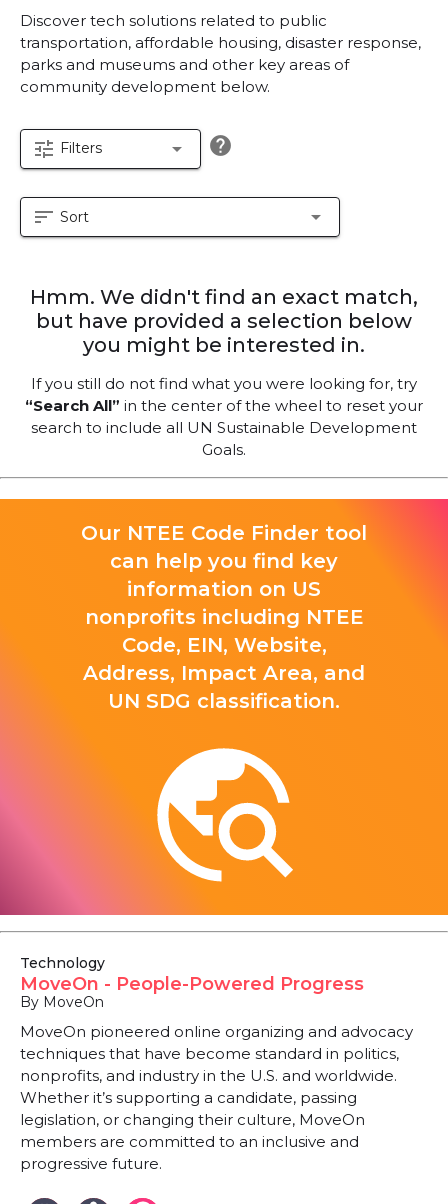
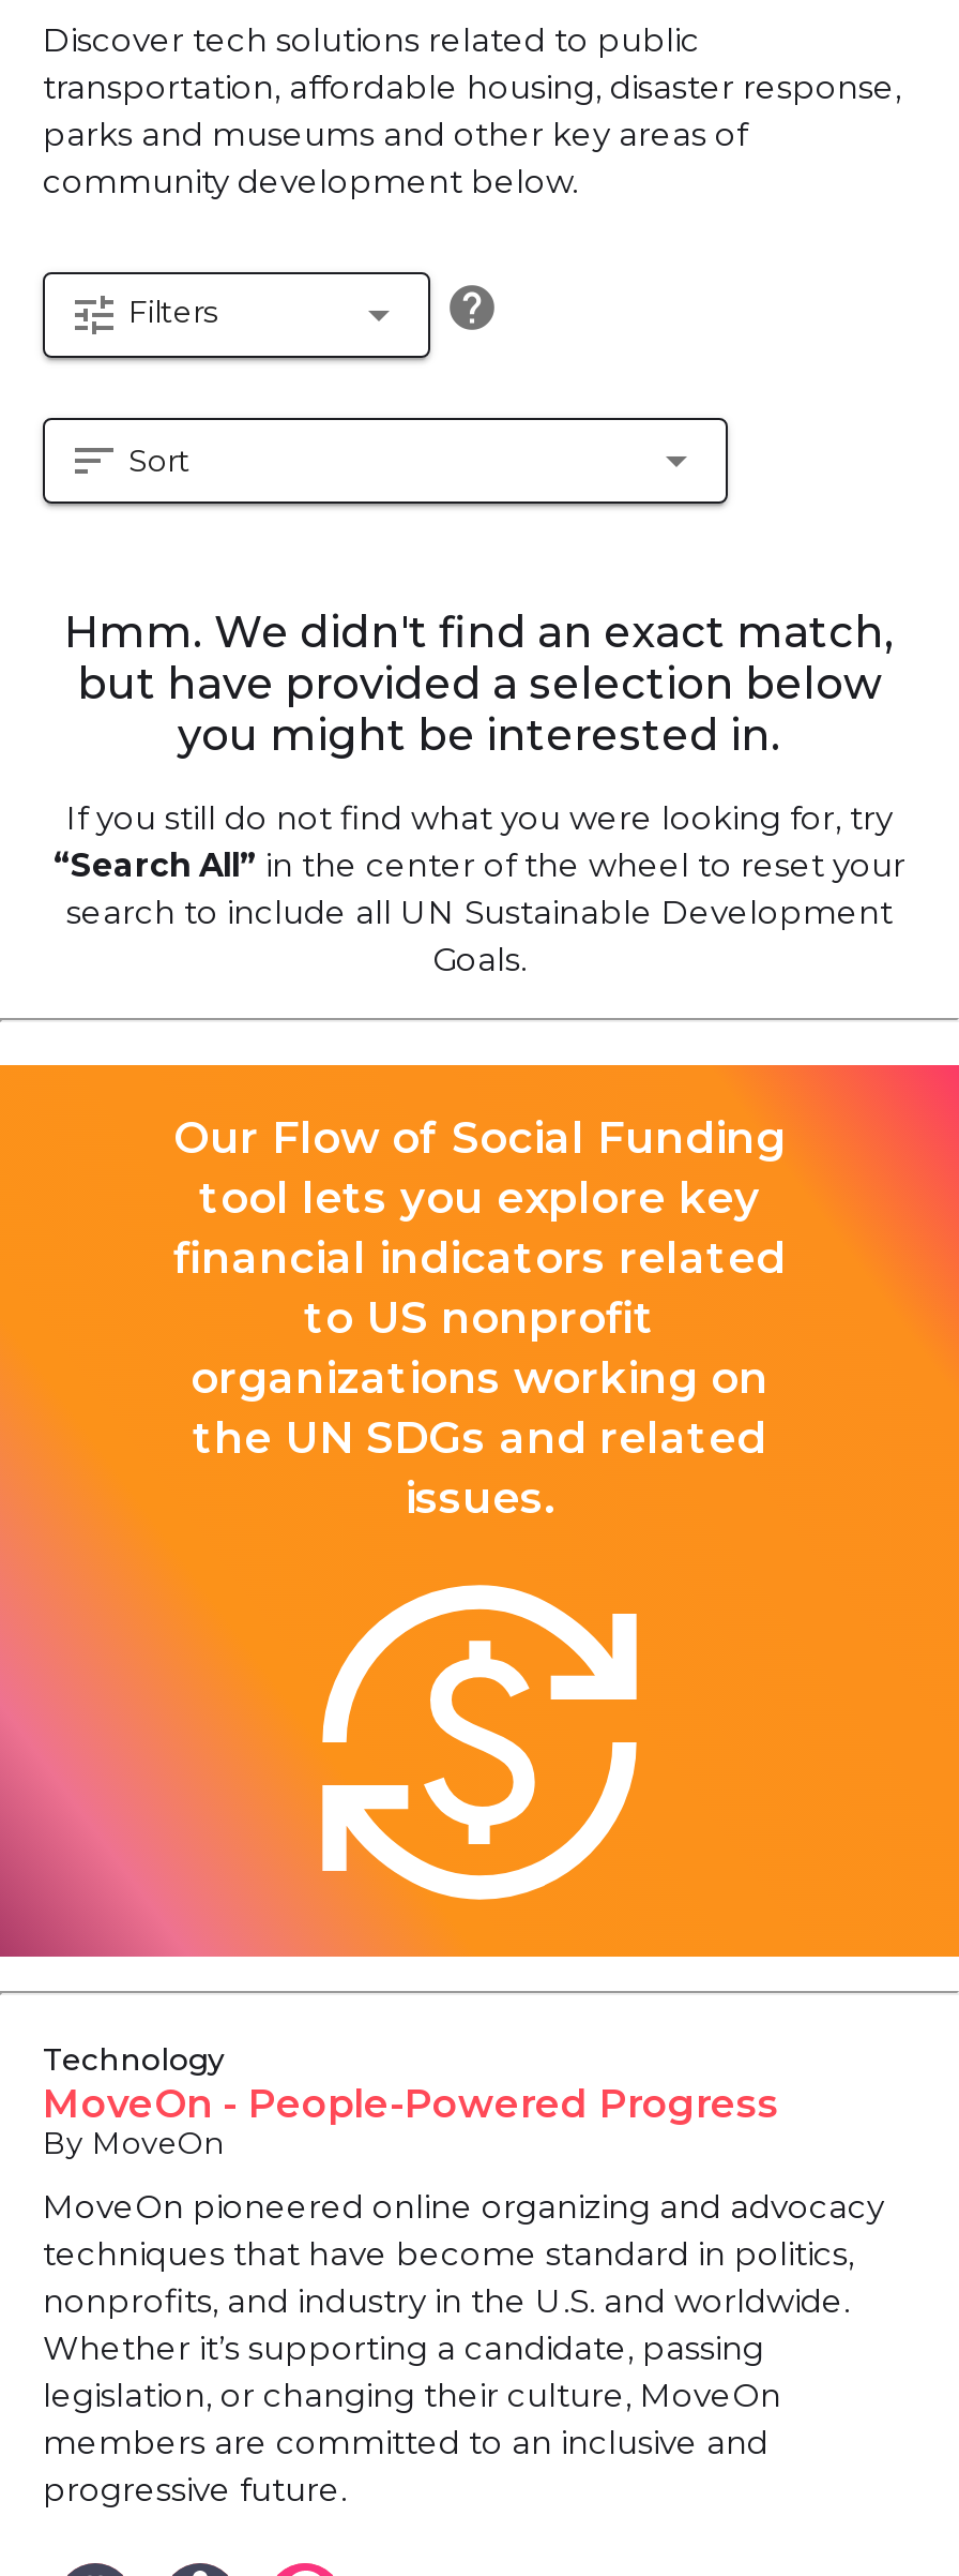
- Our NTEE Code Finder tool
- can help you find key
- information on US
- nonprofits including NTEE
- Code, EIN, Website,
- Address, Impact Area, and
- UN SDG classification.
+ Our Flow of Social Funding
+ tool lets you explore key
+ financial indicators related
+ to US nonprofit
+ organizations working on
+ the UN SDGs and related
+ issues.

- [image]
+ [image]
